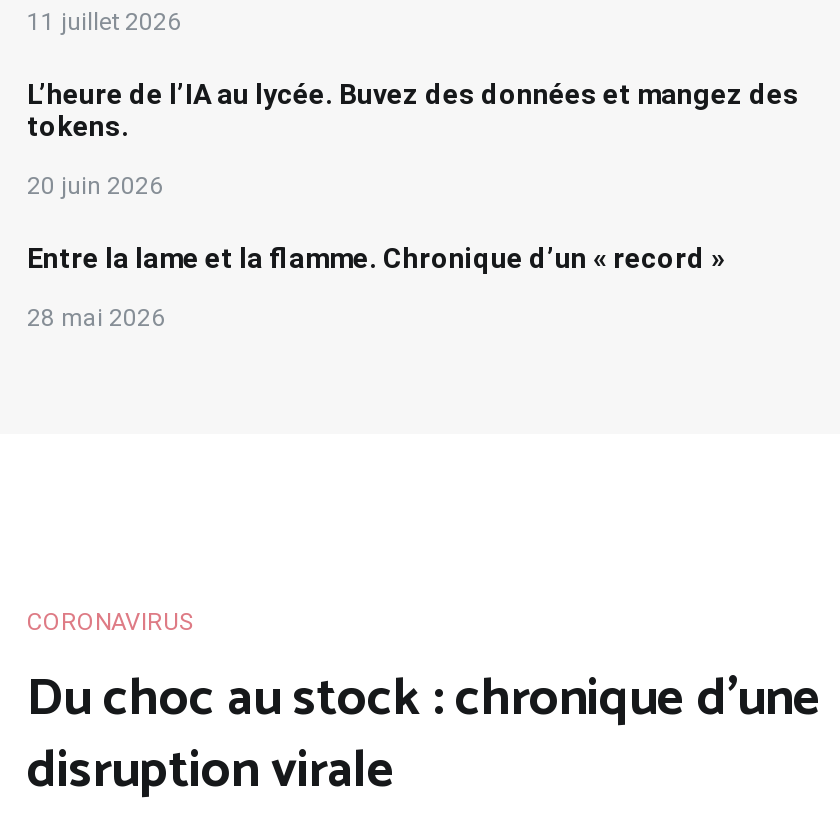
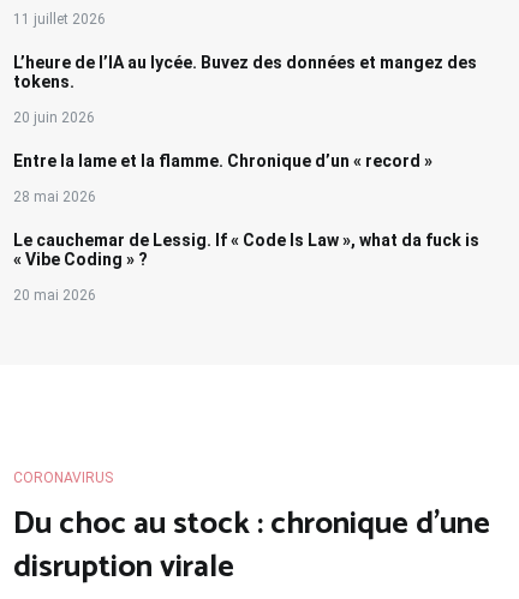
+ Le cauchemar de Lessig. If « Code Is Law », what da fuck is
+ « Vibe Coding » ?
+ 20 mai 2026
